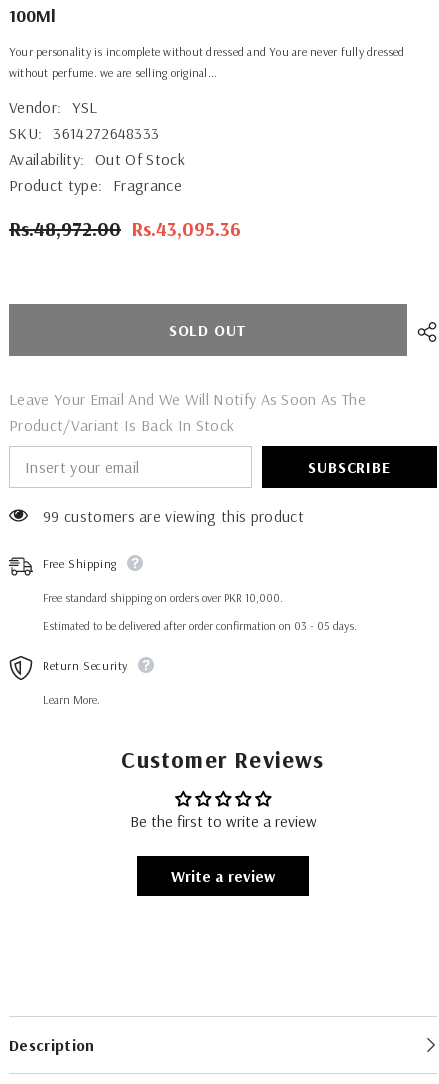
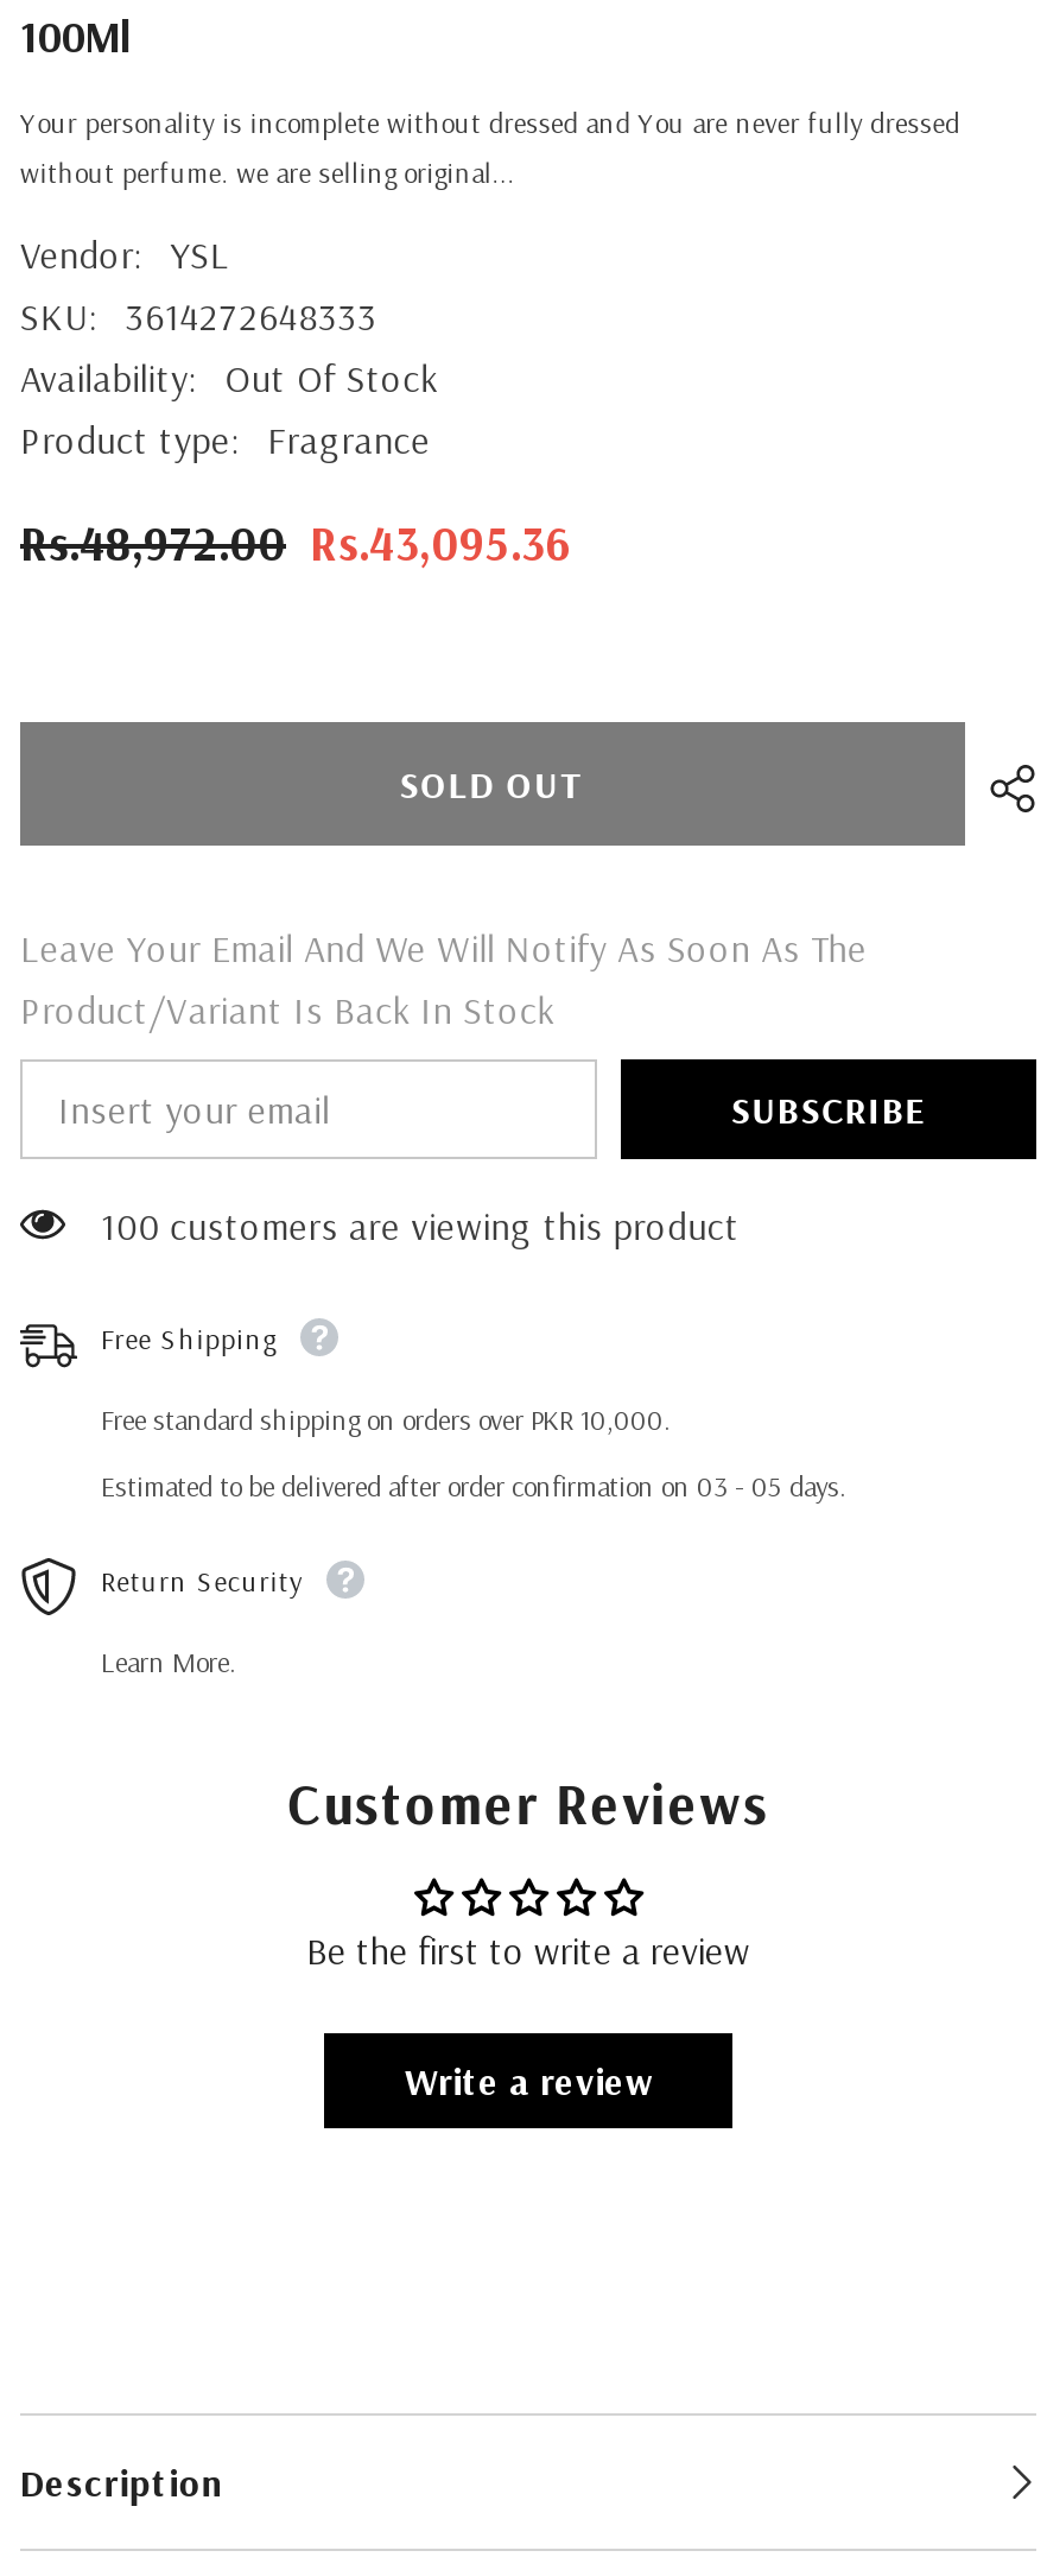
- 99 customers are viewing this product
+ 100 customers are viewing this product
